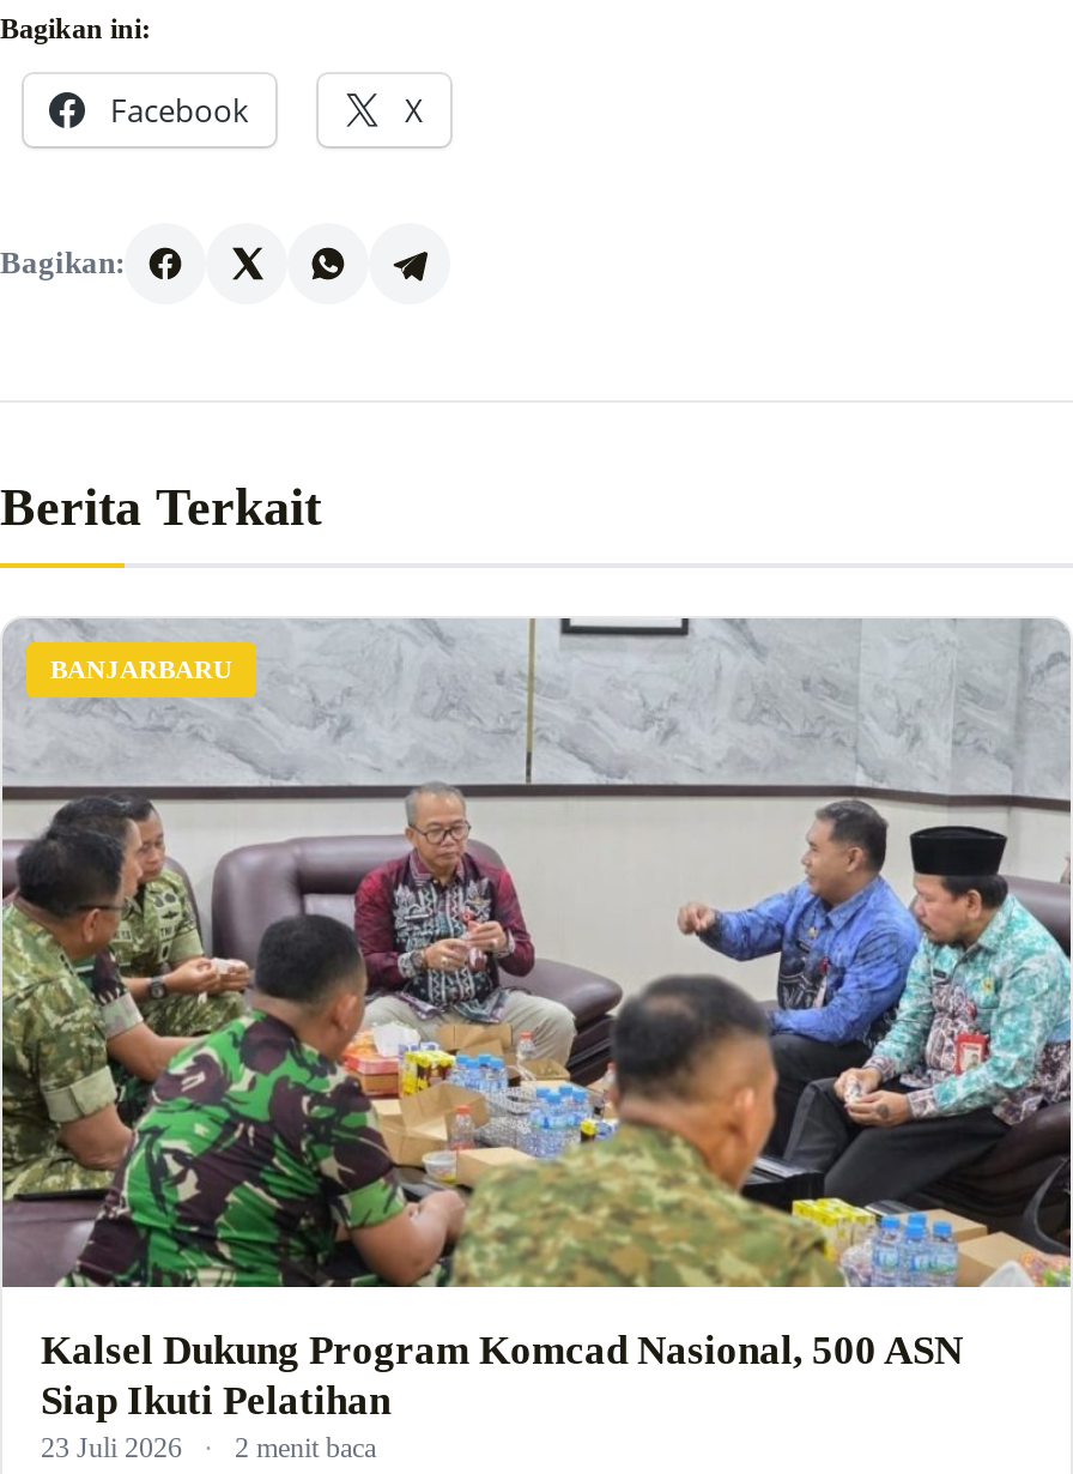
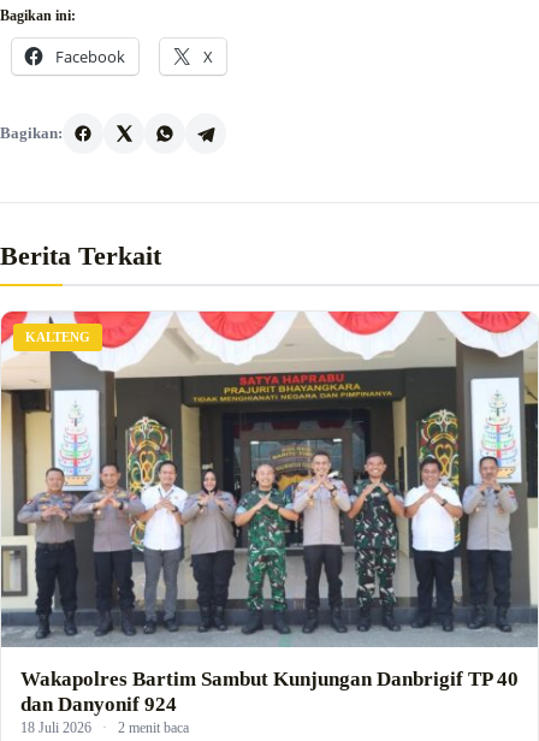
- [image]
- BANJARBARU
+ [image]
+ KALTENG

- Kalsel Dukung Program Komcad Nasional, 500 ASN
- Siap Ikuti Pelatihan
- 23 Juli 2026
+ Wakapolres Bartim Sambut Kunjungan Danbrigif TP 40
+ dan Danyonif 924
+ 18 Juli 2026
